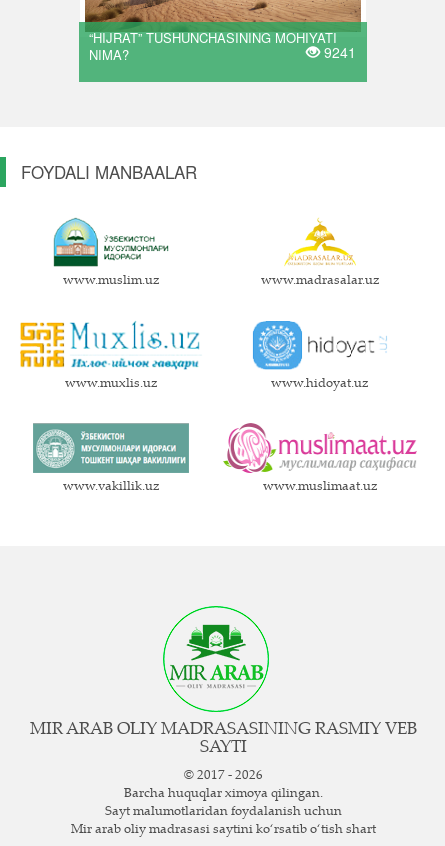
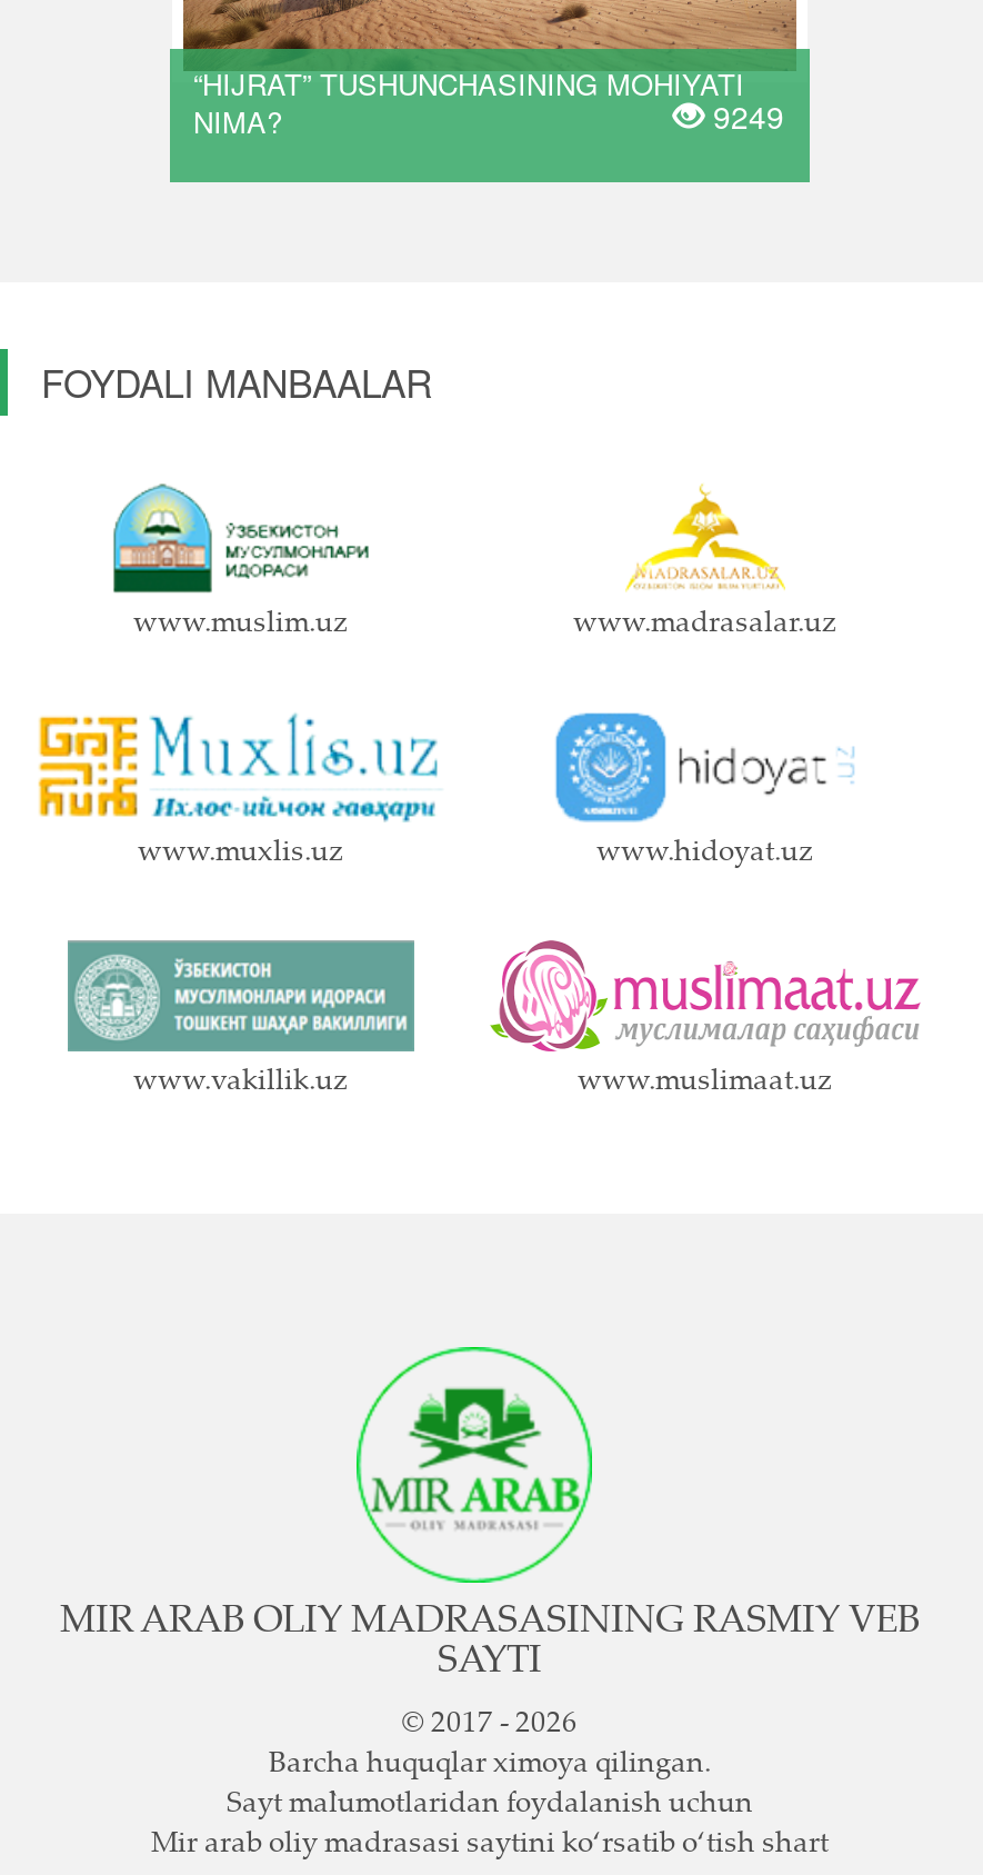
- 9241
+ 9249
